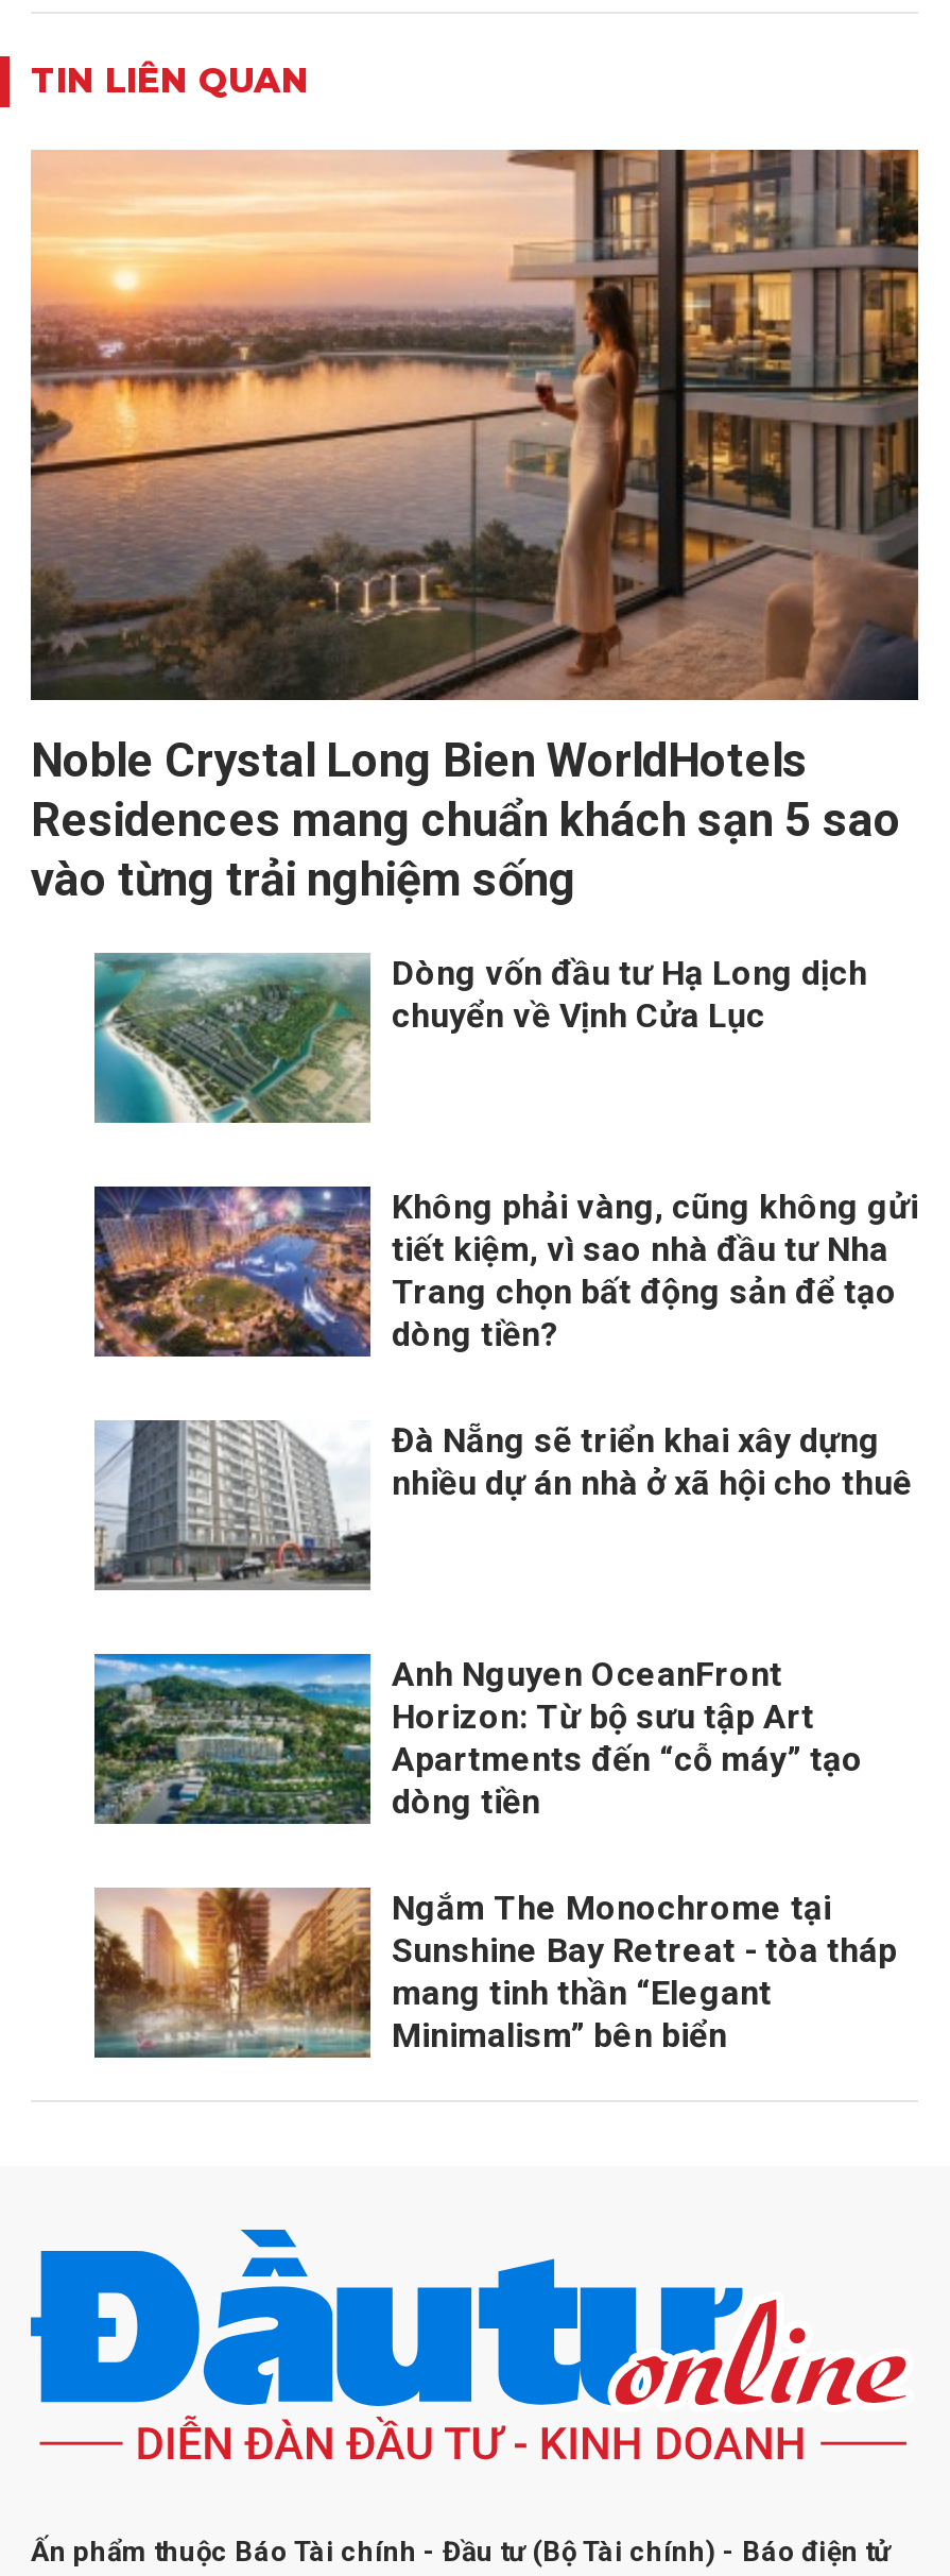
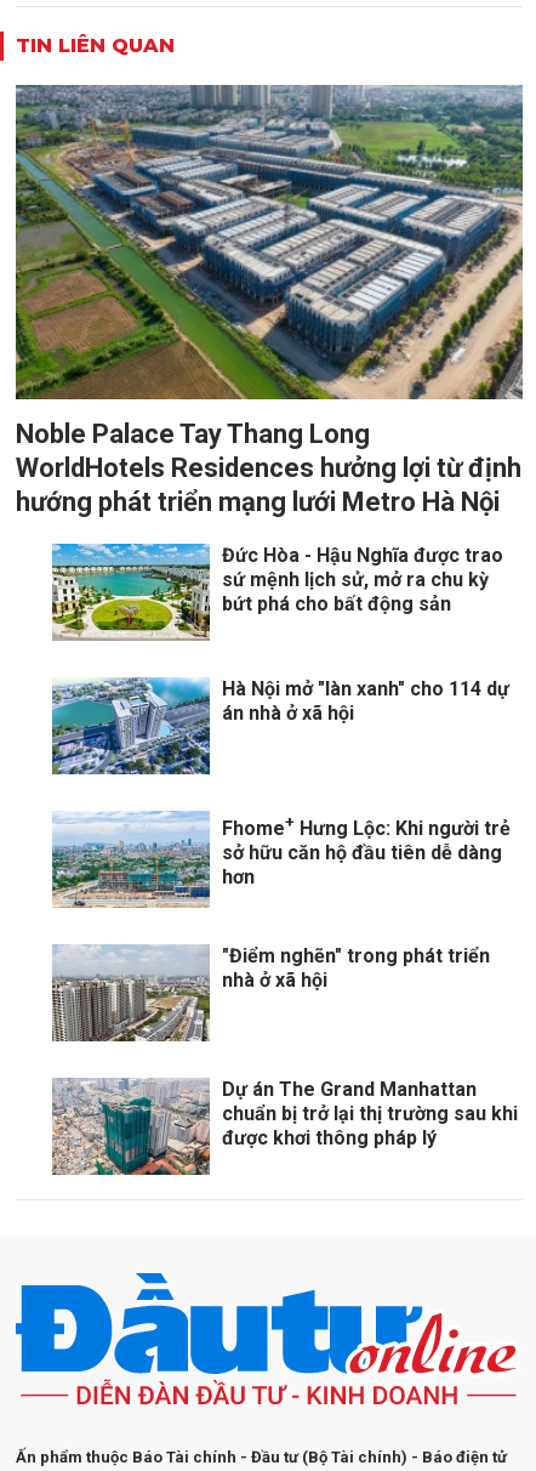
- [image]
- Noble Crystal Long Bien WorldHotels
- Residences mang chuẩn khách sạn 5 sao
- vào từng trải nghiệm sống
+ [image]
+ Noble Palace Tay Thang Long
+ WorldHotels Residences hưởng lợi từ định
+ hướng phát triển mạng lưới Metro Hà Nội

- [image]
- Dòng vốn đầu tư Hạ Long dịch
- chuyển về Vịnh Cửa Lục
+ [image]
+ Đức Hòa - Hậu Nghĩa được trao
+ sứ mệnh lịch sử, mở ra chu kỳ
+ bứt phá cho bất động sản

- [image]
- Không phải vàng, cũng không gửi
- tiết kiệm, vì sao nhà đầu tư Nha
- Trang chọn bất động sản để tạo
- dòng tiền?
+ [image]
+ Hà Nội mở "làn xanh" cho 114 dự
+ án nhà ở xã hội

- [image]
- Đà Nẵng sẽ triển khai xây dựng
- nhiều dự án nhà ở xã hội cho thuê
+ [image]
+ Fhome+ Hưng Lộc: Khi người trẻ
+ sở hữu căn hộ đầu tiên dễ dàng
+ hơn

- [image]
- Anh Nguyen OceanFront
- Horizon: Từ bộ sưu tập Art
- Apartments đến “cỗ máy” tạo
- dòng tiền
+ [image]
+ "Điểm nghẽn" trong phát triển
+ nhà ở xã hội

- [image]
- Ngắm The Monochrome tại
- Sunshine Bay Retreat - tòa tháp
- mang tinh thần “Elegant
- Minimalism” bên biển
+ [image]
+ Dự án The Grand Manhattan
+ chuẩn bị trở lại thị trường sau khi
+ được khơi thông pháp lý
